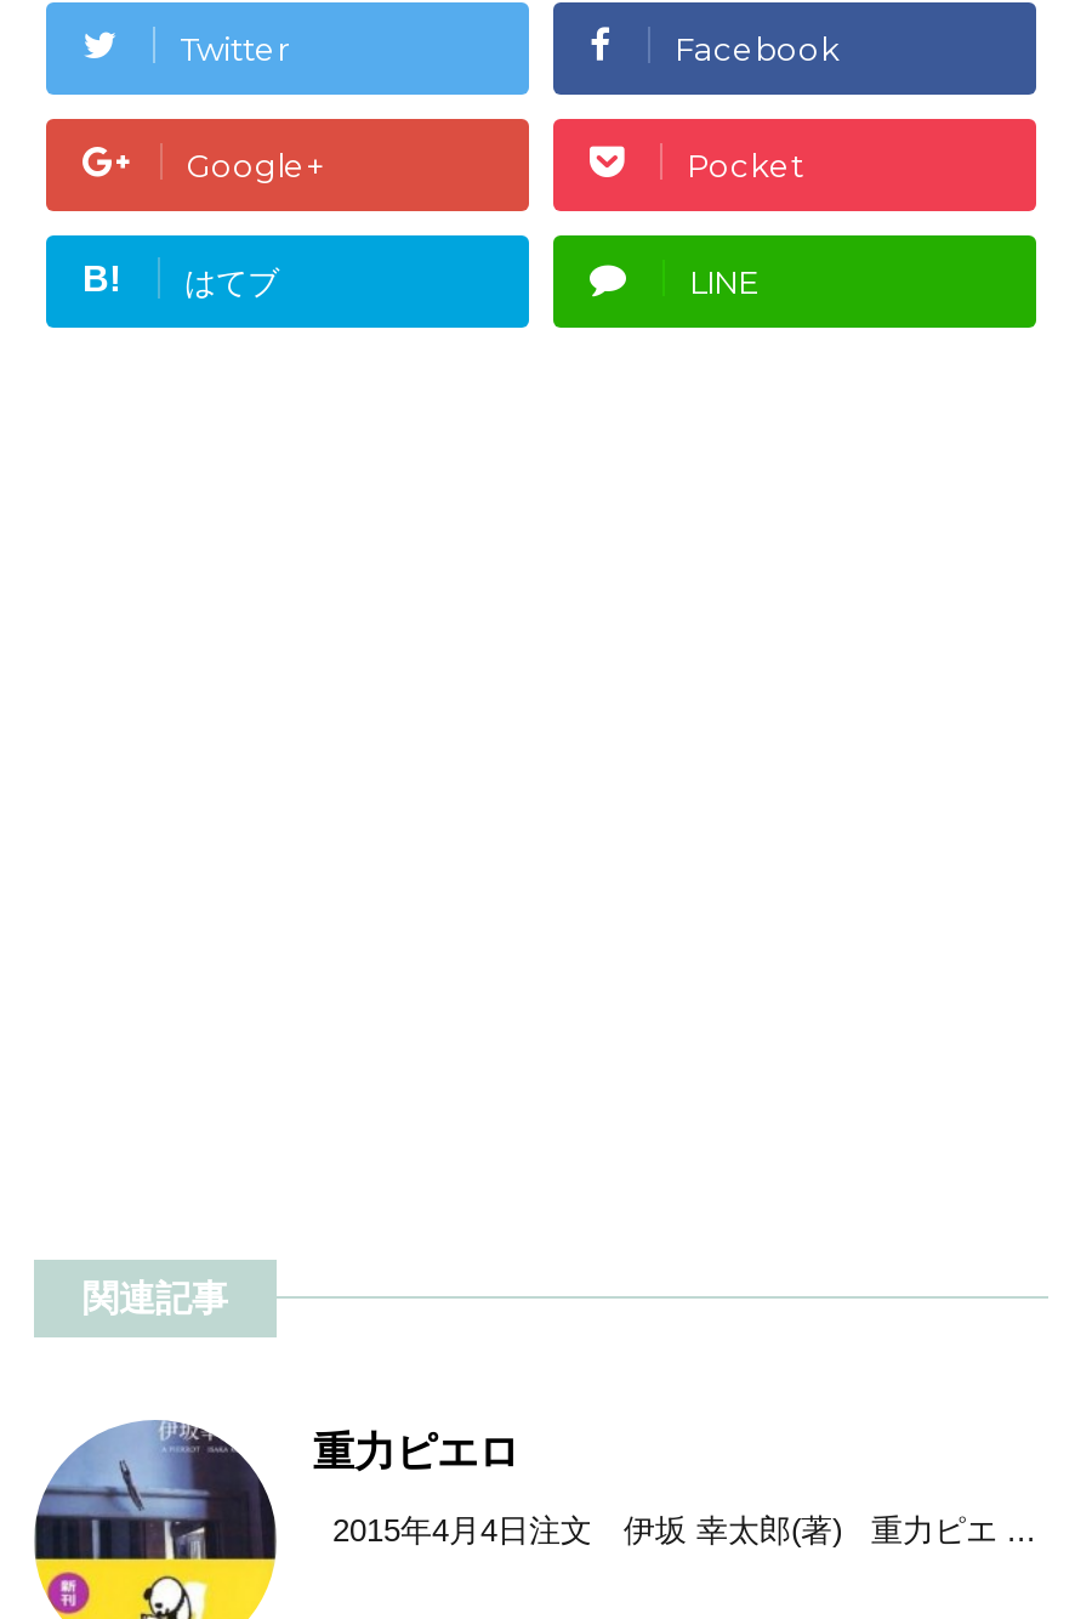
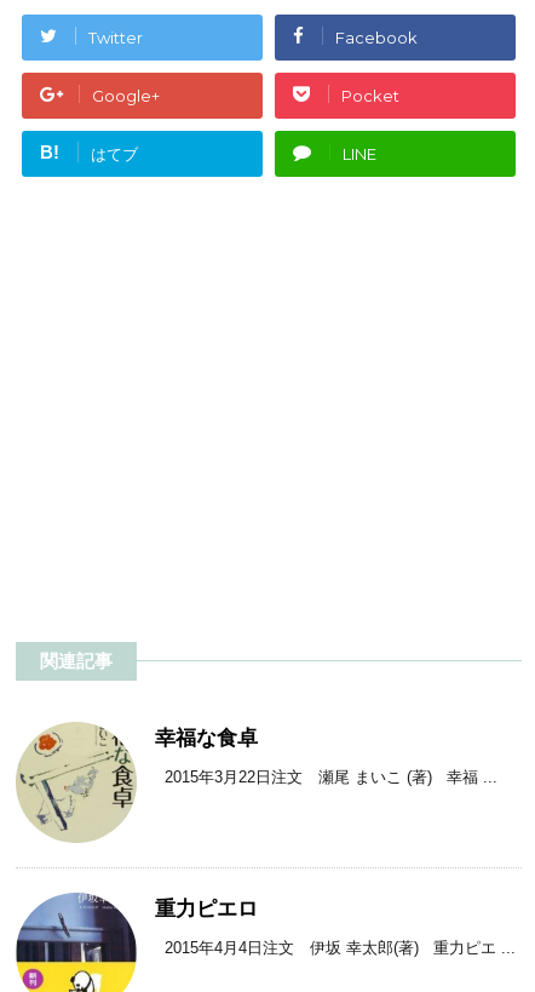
+ [image]
+ 幸福な食卓
+ 2015年3月22日注文 瀬尾 まいこ (著) 幸福 ...
